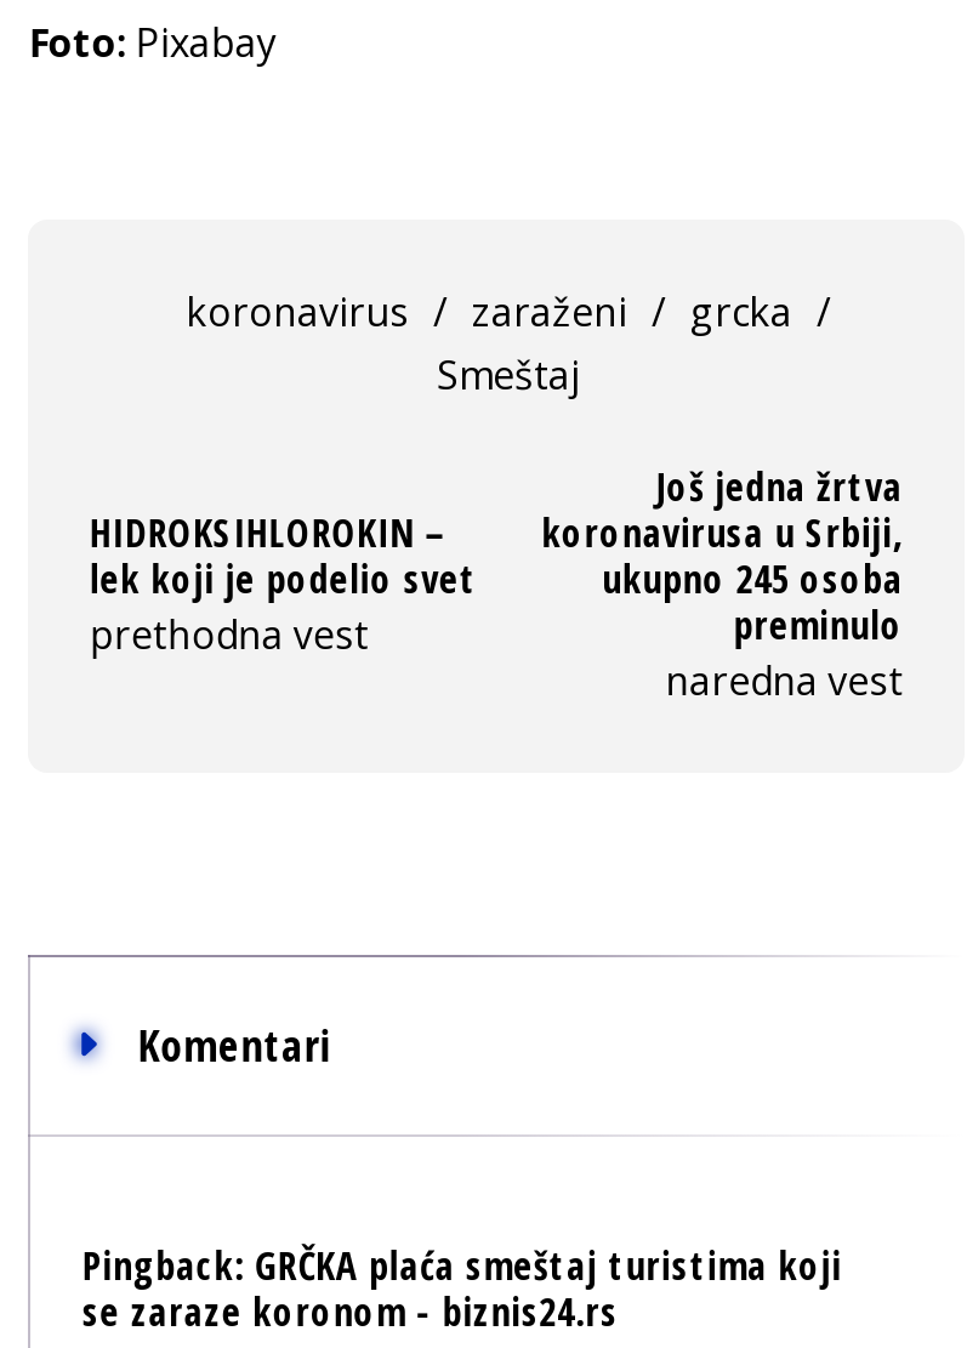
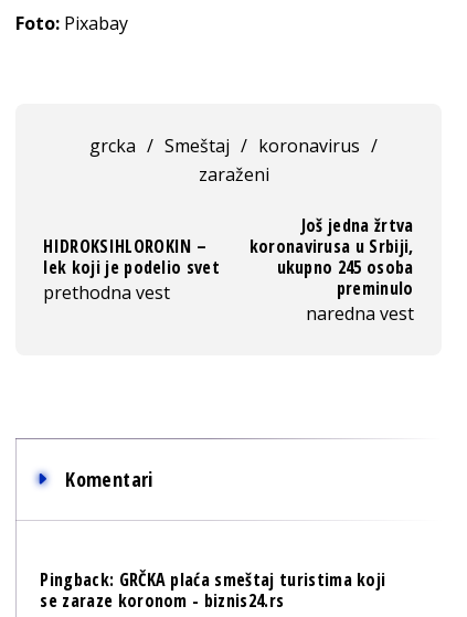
- koronavirus / zaraženi / grcka /
- Smeštaj
+ grcka / Smeštaj / koronavirus /
+ zaraženi
